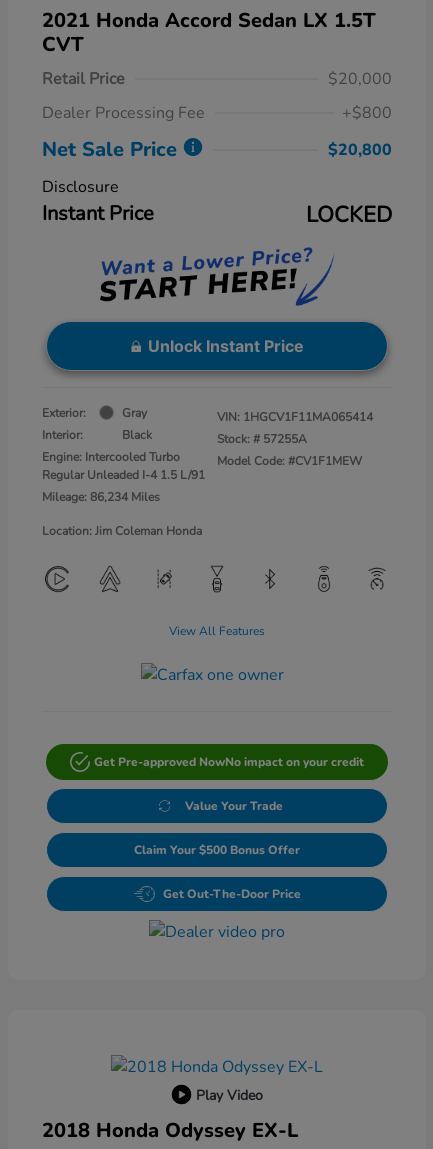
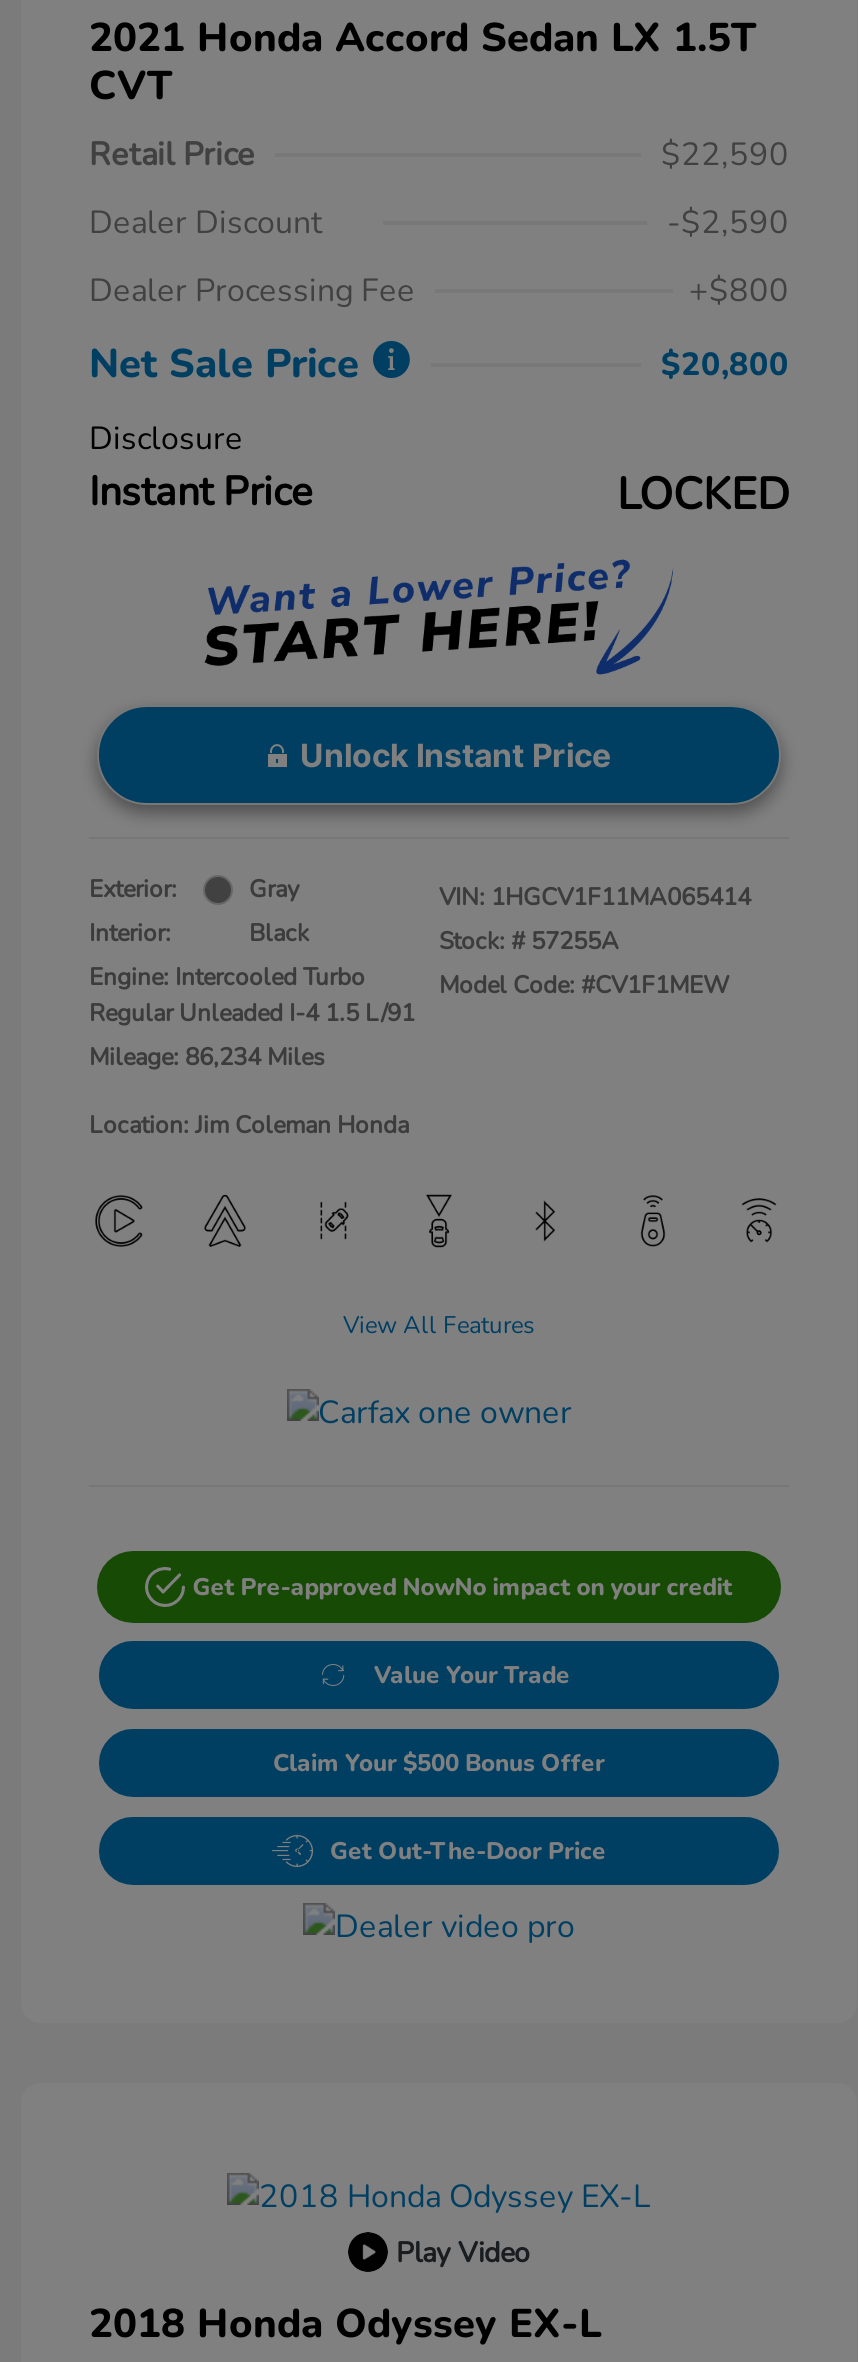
- $20,000
+ $22,590
+ Dealer Discount
+ -$2,590
